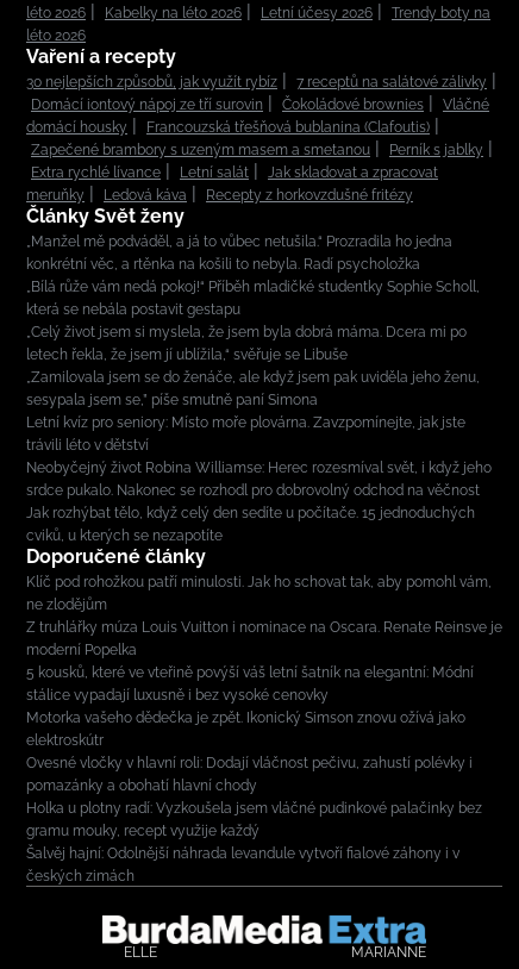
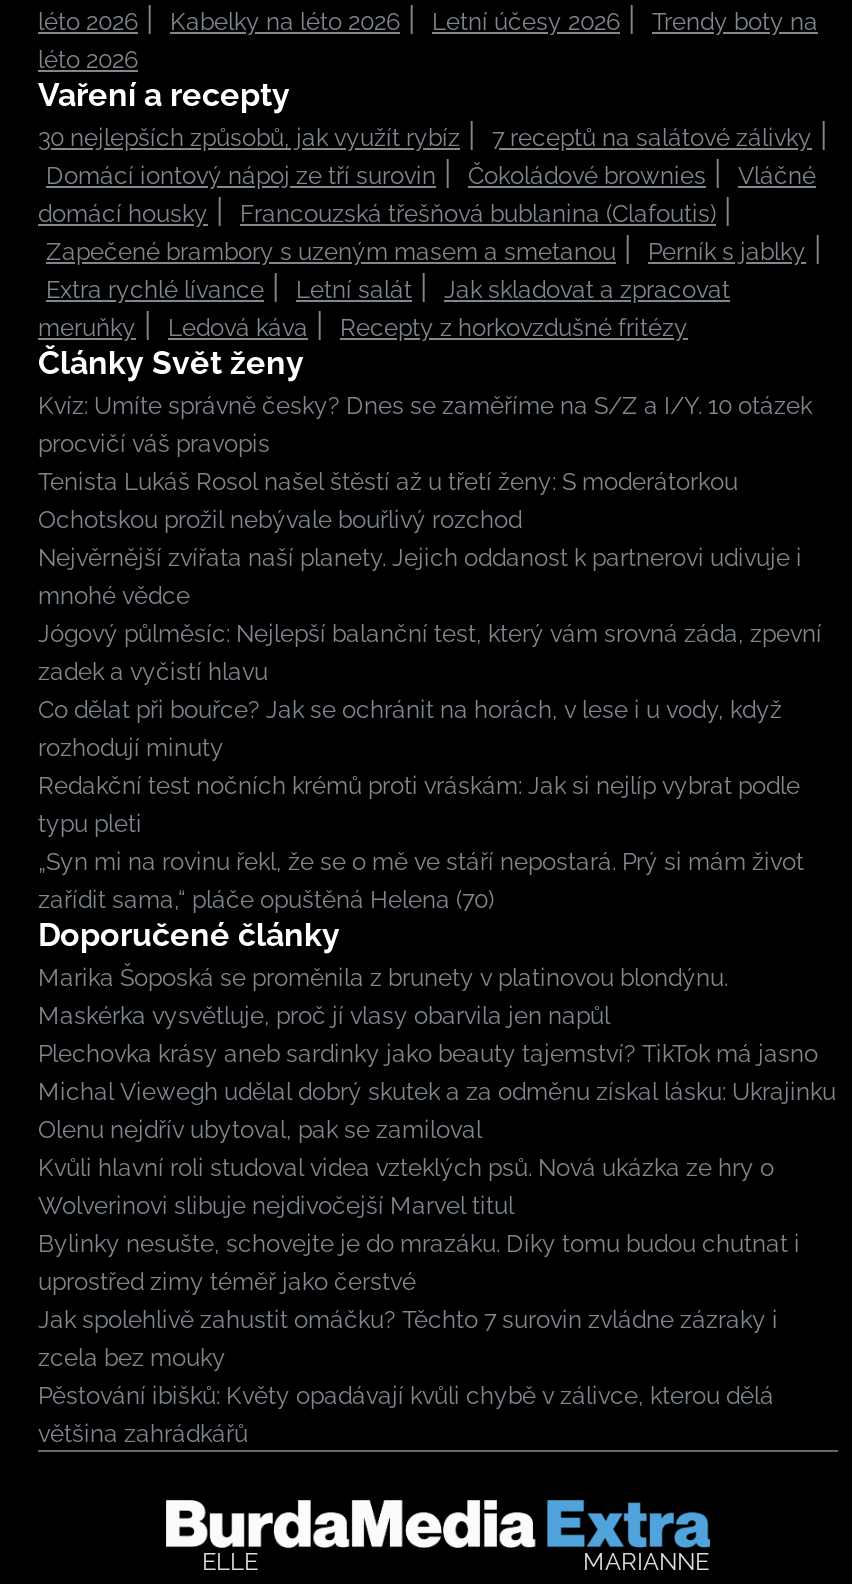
- „Manžel mě podváděl, a já to vůbec netušila.“ Prozradila ho jedna
- konkrétní věc, a rtěnka na košili to nebyla. Radí psycholožka
- „Bílá růže vám nedá pokoj!“ Příběh mladičké studentky Sophie Scholl,
- která se nebála postavit gestapu
- „Celý život jsem si myslela, že jsem byla dobrá máma. Dcera mi po
- letech řekla, že jsem jí ublížila,“ svěřuje se Libuše
- „Zamilovala jsem se do ženáče, ale když jsem pak uviděla jeho ženu,
- sesypala jsem se,” píše smutně paní Simona
- Letní kvíz pro seniory: Místo moře plovárna. Zavzpomínejte, jak jste
- trávili léto v dětství
- Neobyčejný život Robina Williamse: Herec rozesmíval svět, i když jeho
- srdce pukalo. Nakonec se rozhodl pro dobrovolný odchod na věčnost
- Jak rozhýbat tělo, když celý den sedíte u počítače. 15 jednoduchých
- cviků, u kterých se nezapotíte
+ Kvíz: Umíte správně česky? Dnes se zaměříme na S/Z a I/Y. 10 otázek
+ procvičí váš pravopis
+ Tenista Lukáš Rosol našel štěstí až u třetí ženy: S moderátorkou
+ Ochotskou prožil nebývale bouřlivý rozchod
+ Nejvěrnější zvířata naší planety. Jejich oddanost k partnerovi udivuje i
+ mnohé vědce
+ Jógový půlměsíc: Nejlepší balanční test, který vám srovná záda, zpevní
+ zadek a vyčistí hlavu
+ Co dělat při bouřce? Jak se ochránit na horách, v lese i u vody, když
+ rozhodují minuty
+ Redakční test nočních krémů proti vráskám: Jak si nejlíp vybrat podle
+ typu pleti
+ „Syn mi na rovinu řekl, že se o mě ve stáří nepostará. Prý si mám život
+ zařídit sama,“ pláče opuštěná Helena (70)

- Klíč pod rohožkou patří minulosti. Jak ho schovat tak, aby pomohl vám,
- ne zlodějům
- Z truhlářky múza Louis Vuitton i nominace na Oscara. Renate Reinsve je
- moderní Popelka
- 5 kousků, které ve vteřině povýší váš letní šatník na elegantní: Módní
- stálice vypadají luxusně i bez vysoké cenovky
- Motorka vašeho dědečka je zpět. Ikonický Simson znovu ožívá jako
- elektroskútr
- Ovesné vločky v hlavní roli: Dodají vláčnost pečivu, zahustí polévky i
- pomazánky a obohatí hlavní chody
- Holka u plotny radí: Vyzkoušela jsem vláčné pudinkové palačinky bez
- gramu mouky, recept využije každý
- Šalvěj hajní: Odolnější náhrada levandule vytvoří fialové záhony i v
- českých zimách
+ Marika Šoposká se proměnila z brunety v platinovou blondýnu.
+ Maskérka vysvětluje, proč jí vlasy obarvila jen napůl
+ Plechovka krásy aneb sardinky jako beauty tajemství? TikTok má jasno
+ Michal Viewegh udělal dobrý skutek a za odměnu získal lásku: Ukrajinku
+ Olenu nejdřív ubytoval, pak se zamiloval
+ Kvůli hlavní roli studoval videa vzteklých psů. Nová ukázka ze hry o
+ Wolverinovi slibuje nejdivočejší Marvel titul
+ Bylinky nesušte, schovejte je do mrazáku. Díky tomu budou chutnat i
+ uprostřed zimy téměř jako čerstvé
+ Jak spolehlivě zahustit omáčku? Těchto 7 surovin zvládne zázraky i
+ zcela bez mouky
+ Pěstování ibišků: Květy opadávají kvůli chybě v zálivce, kterou dělá
+ většina zahrádkářů
